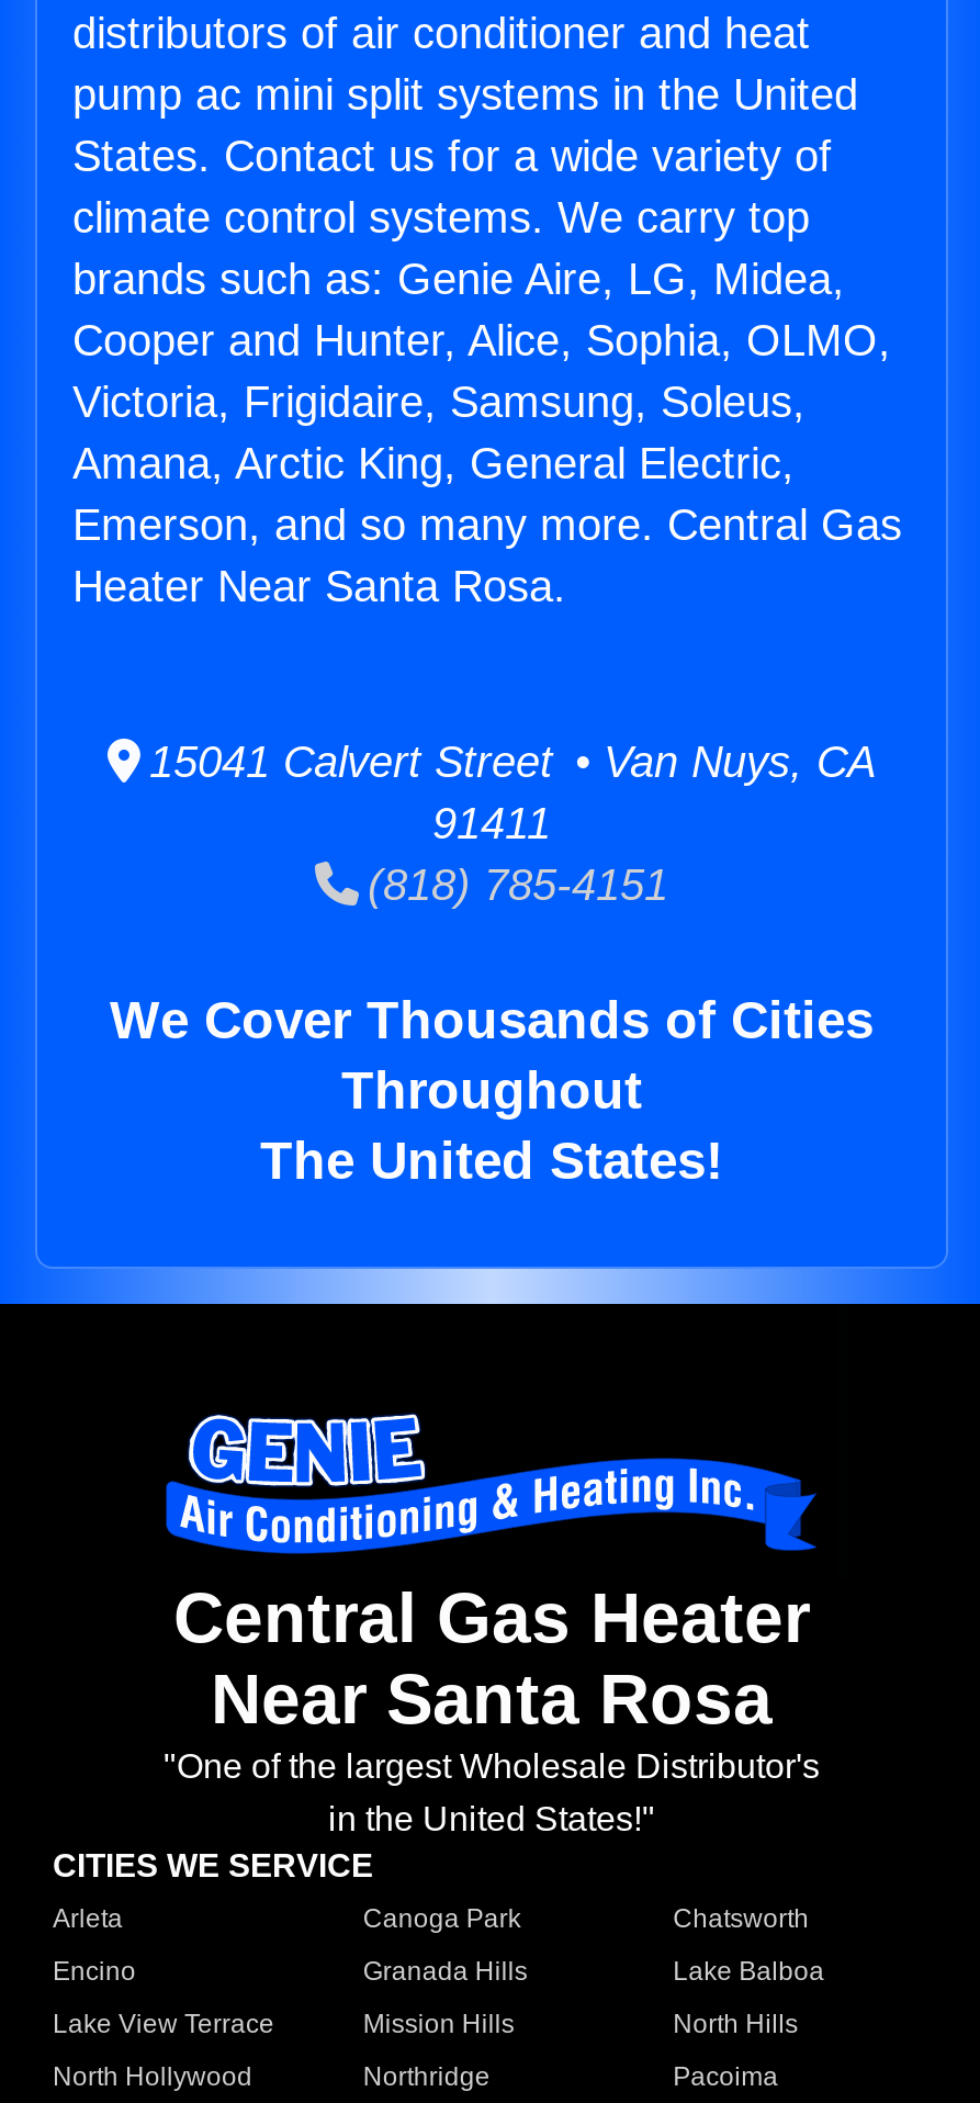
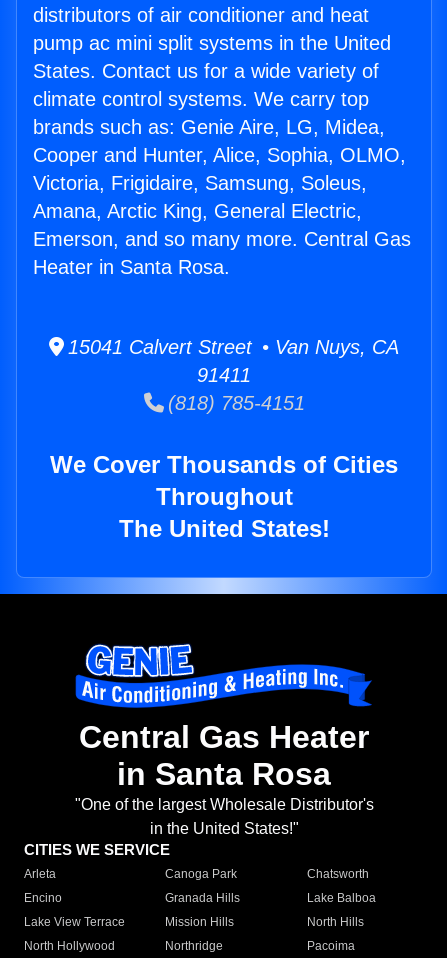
- Heater Near Santa Rosa.
+ Heater in Santa Rosa.

- Near Santa Rosa
+ in Santa Rosa
